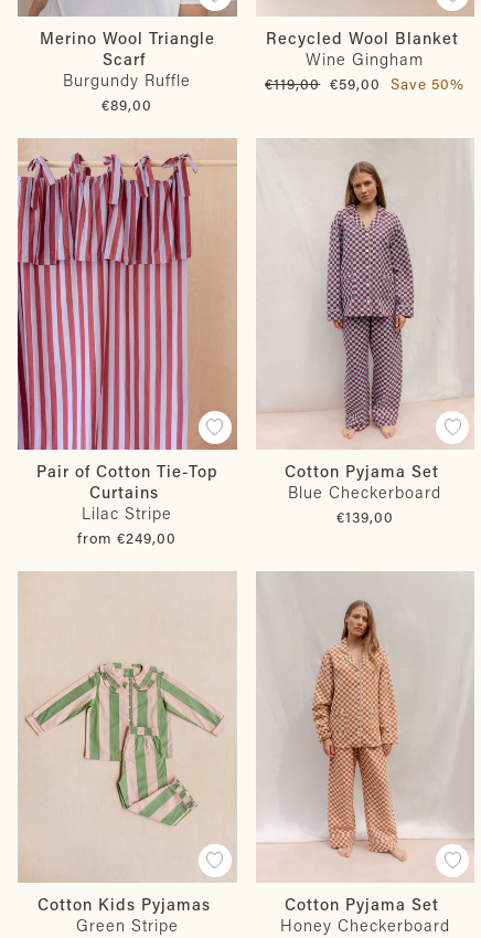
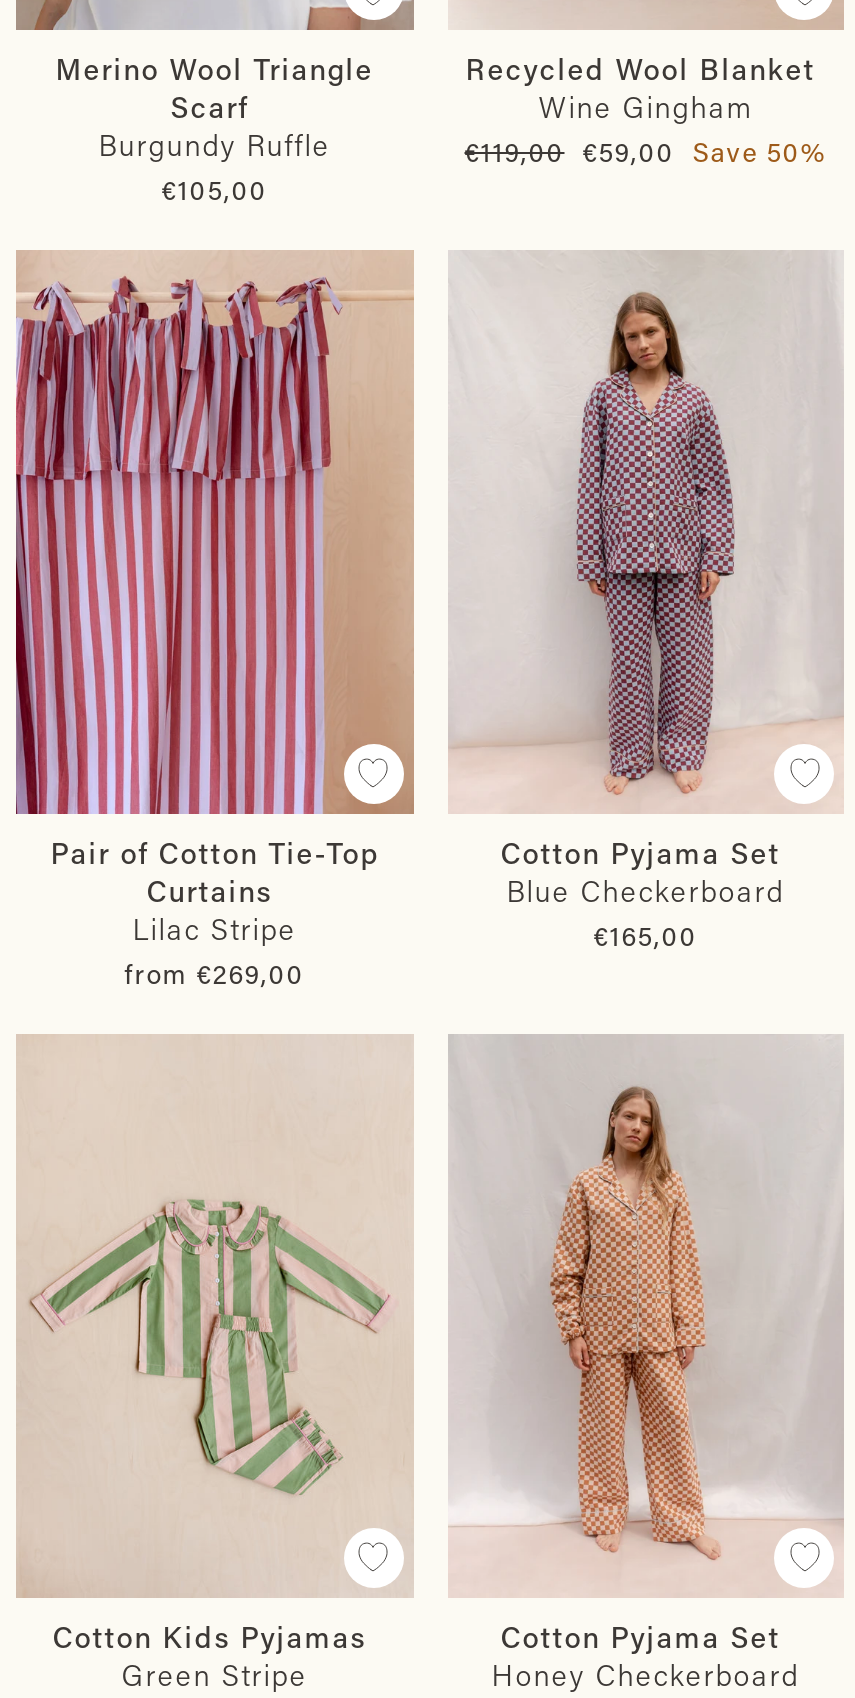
- €89,00
+ €105,00

- €139,00
+ €165,00

- from €249,00
+ from €269,00
